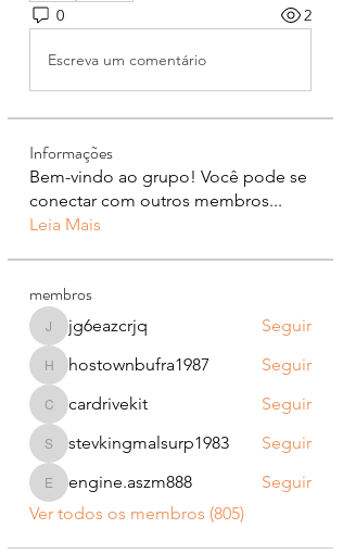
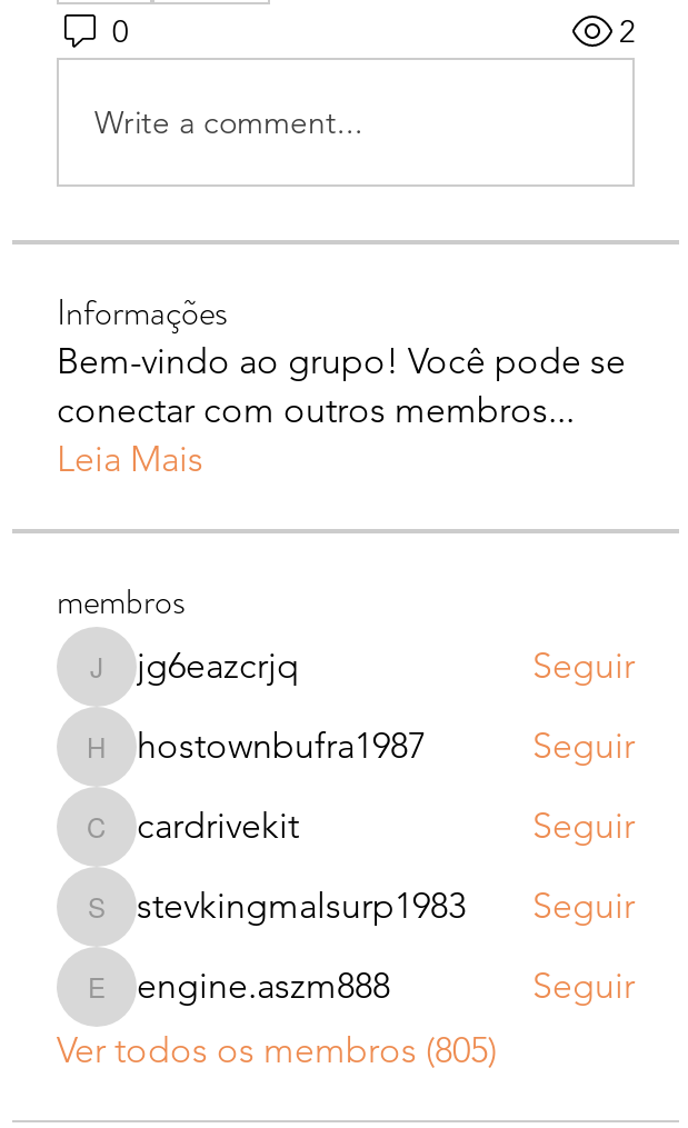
- Escreva um comentário
+ Write a comment...
